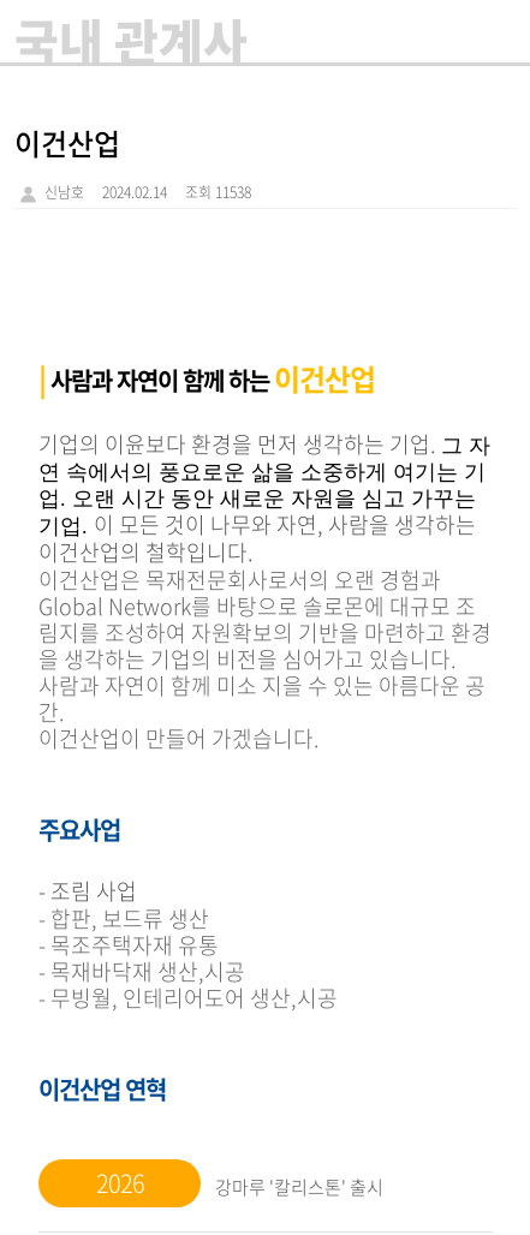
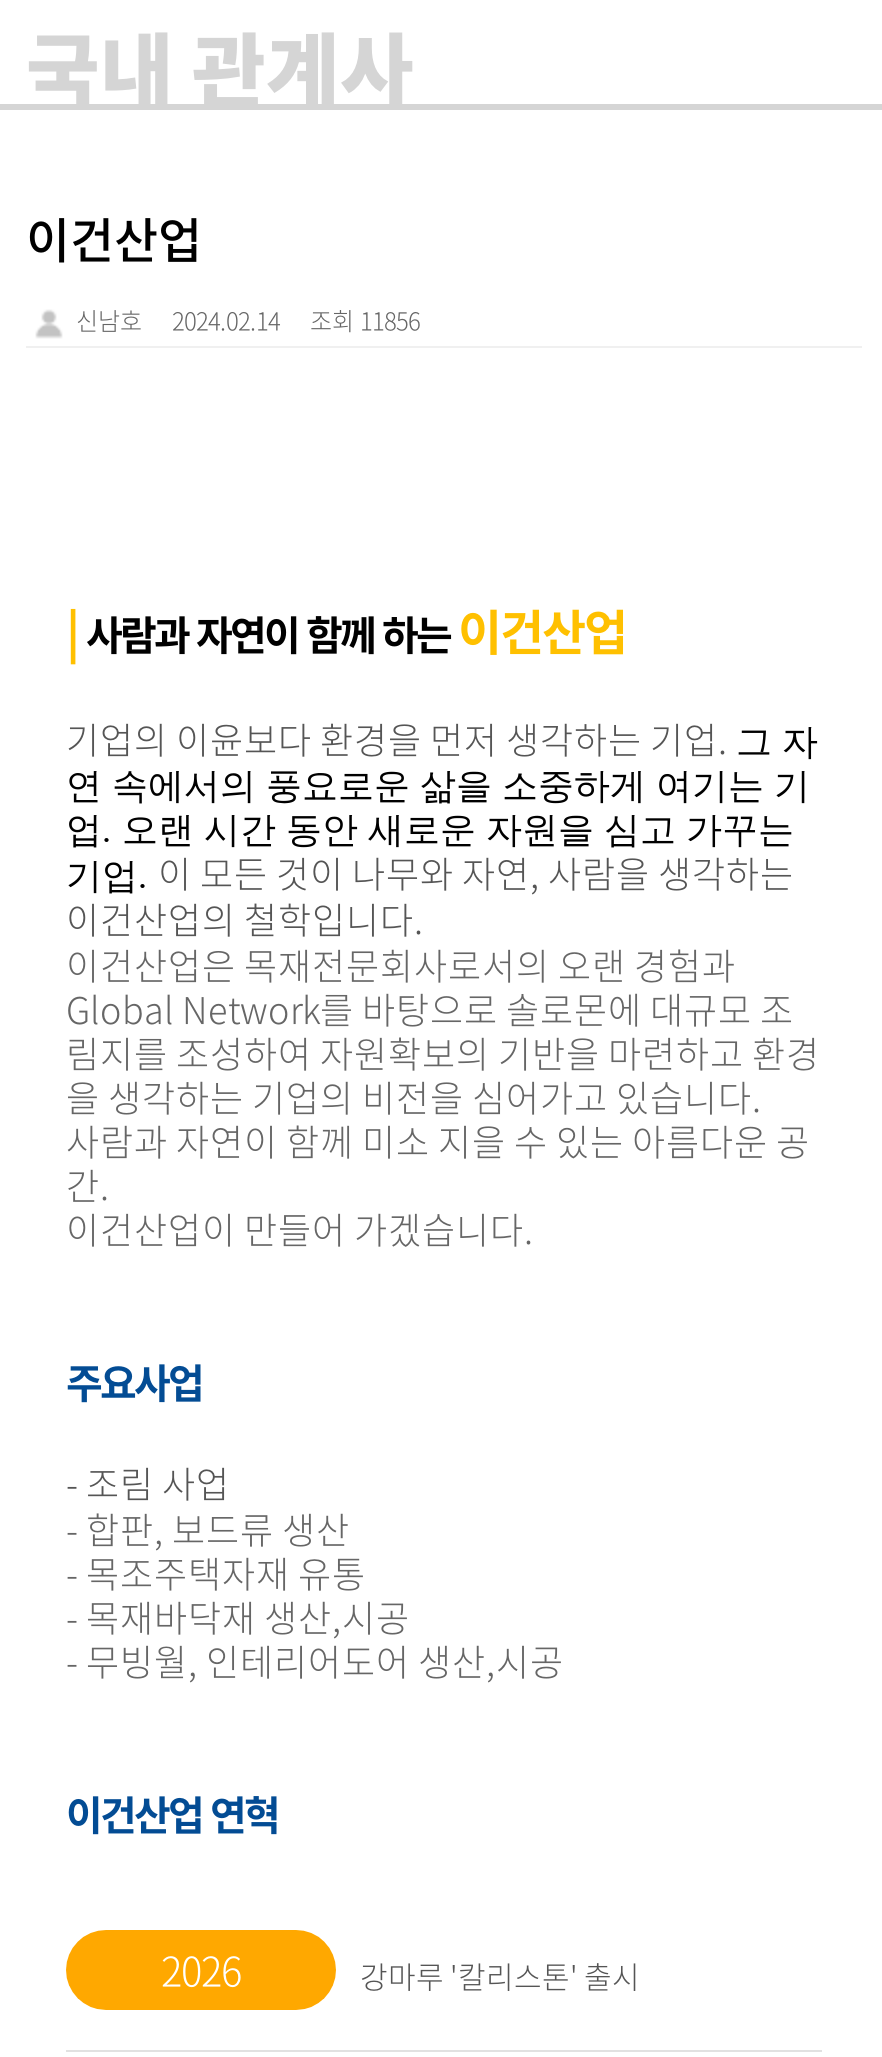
- 신남호 2024.02.14 조회 11538
+ 신남호 2024.02.14 조회 11856
